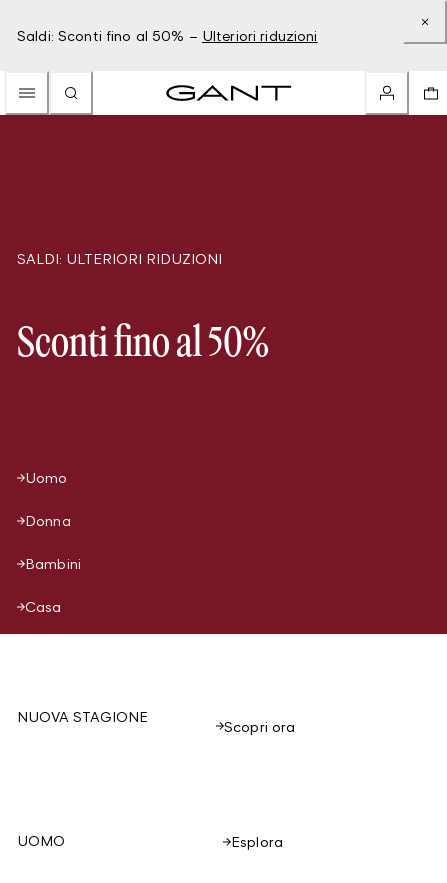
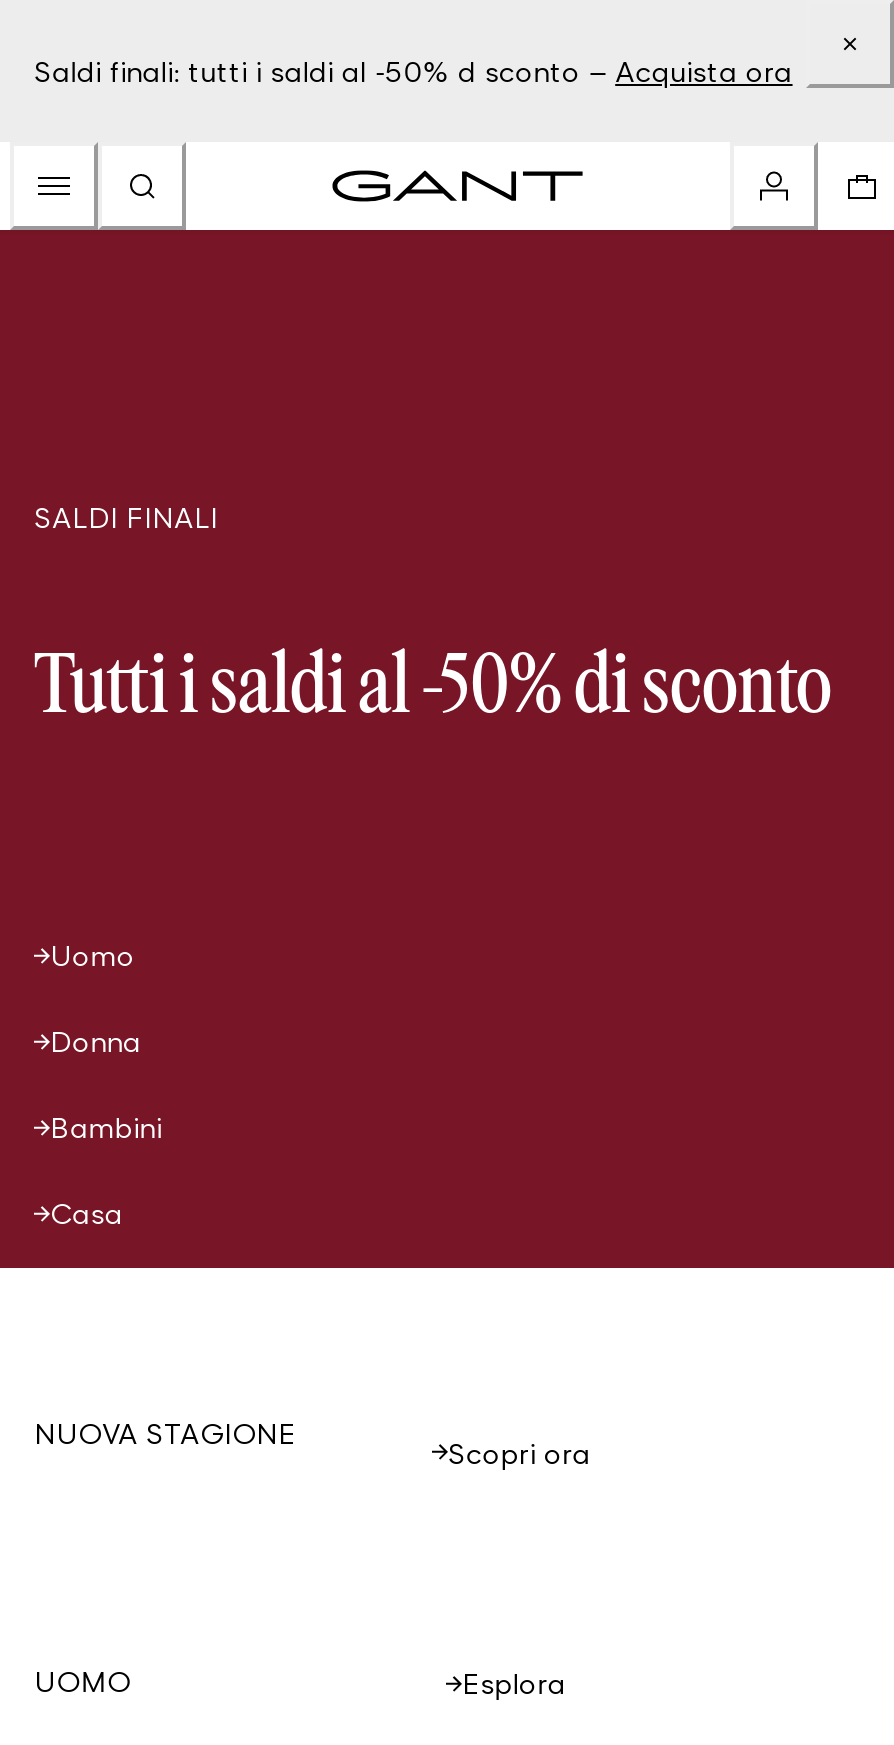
- Saldi: Sconti fino al 50% – Ulteriori riduzioni
+ Saldi finali: tutti i saldi al -50% d sconto – Acquista ora

- SALDI: ULTERIORI RIDUZIONI
+ SALDI FINALI

- Sconti fino al 50%
+ Tutti i saldi al -50% di sconto
